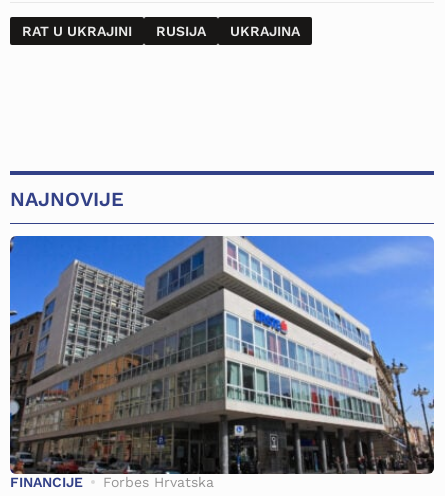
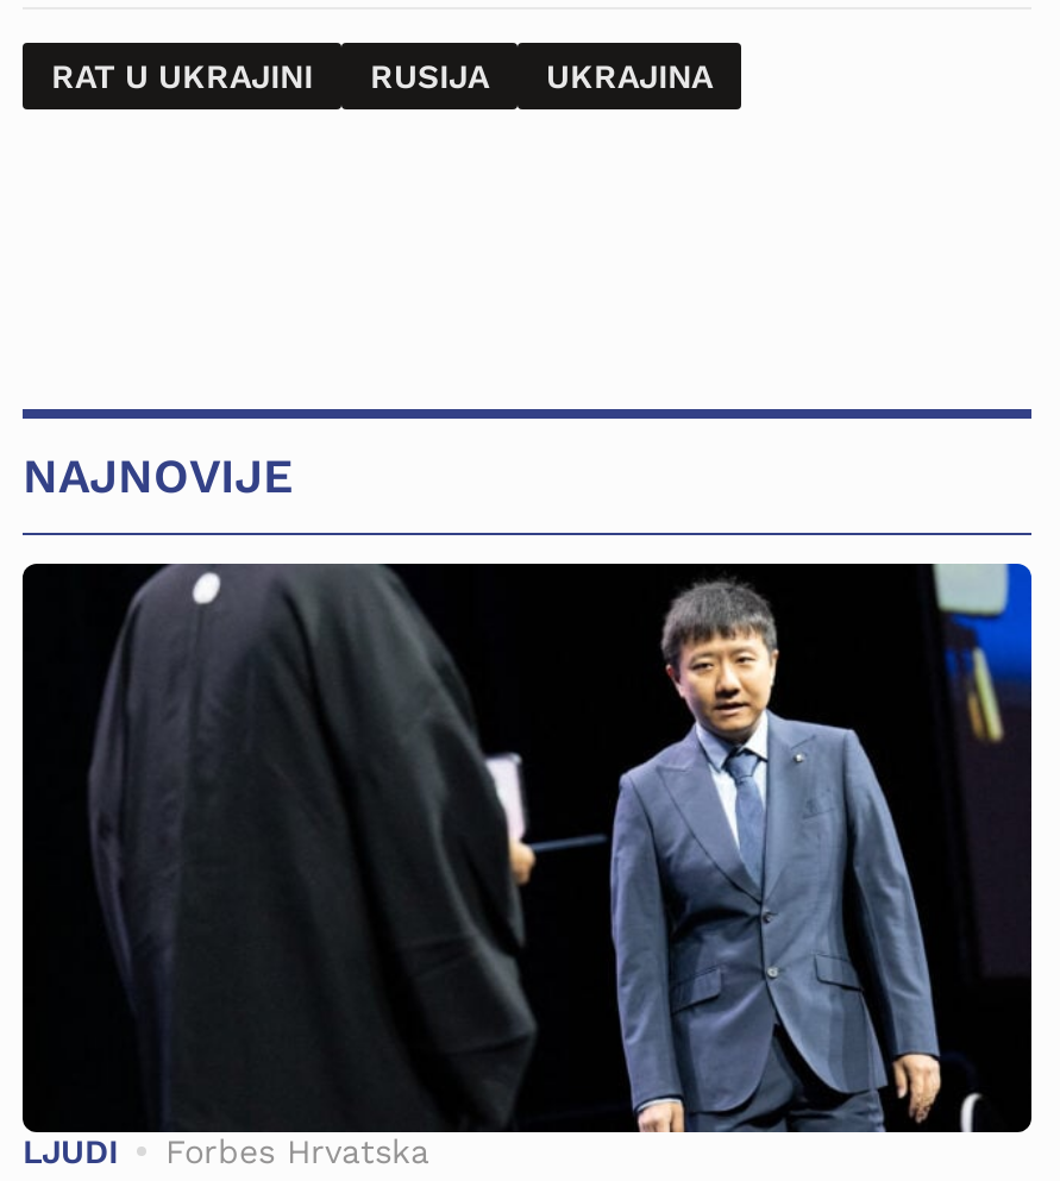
- [image]
- FINANCIJE
+ [image]
+ LJUDI
